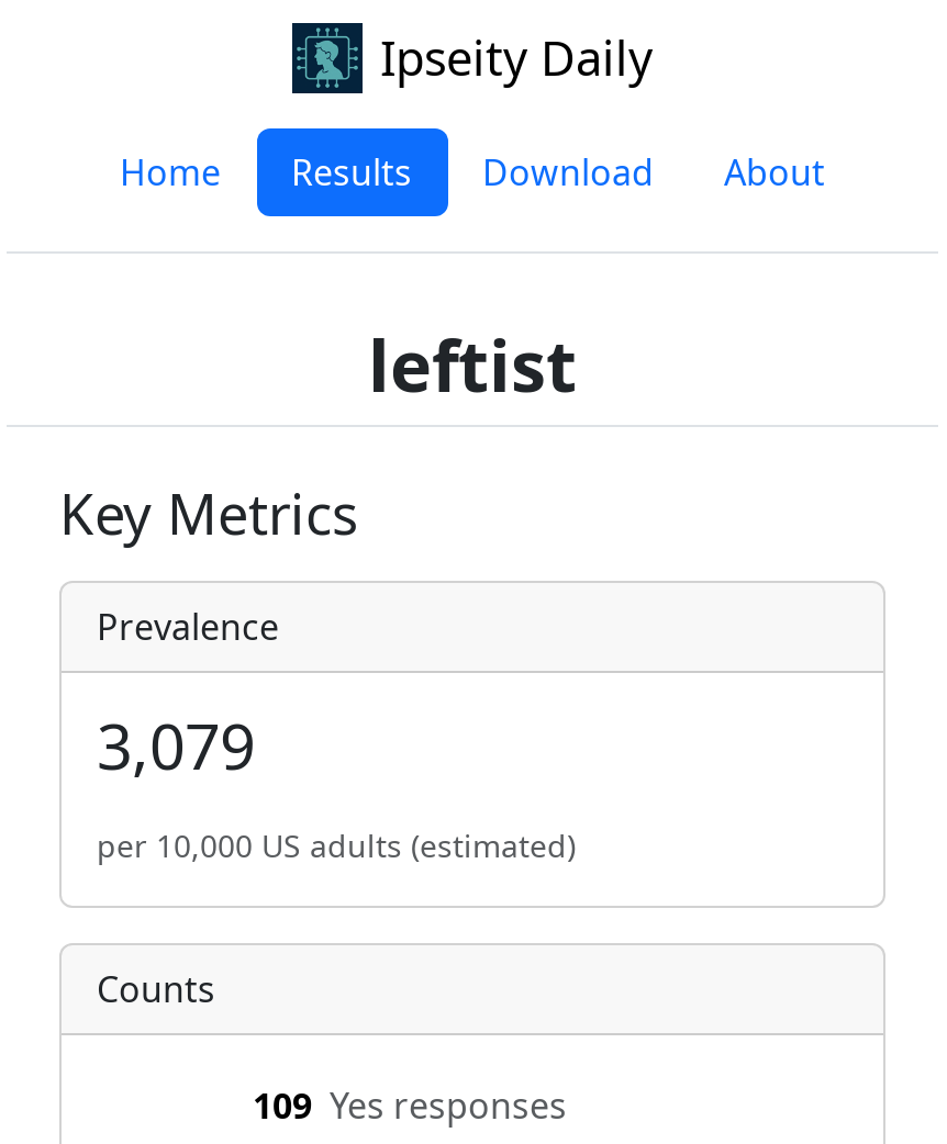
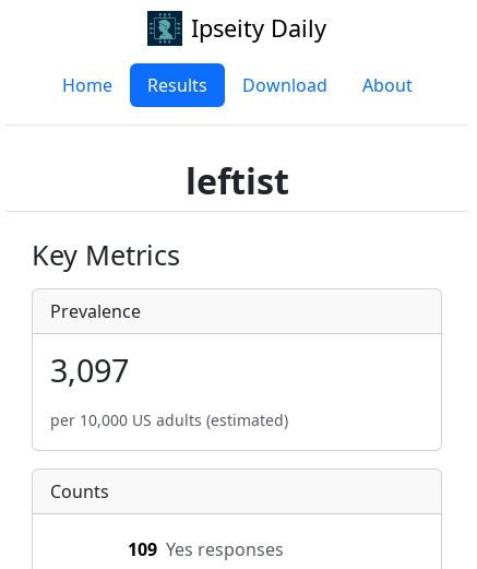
- 3,079
+ 3,097
